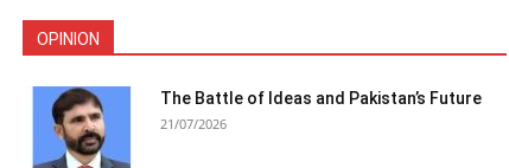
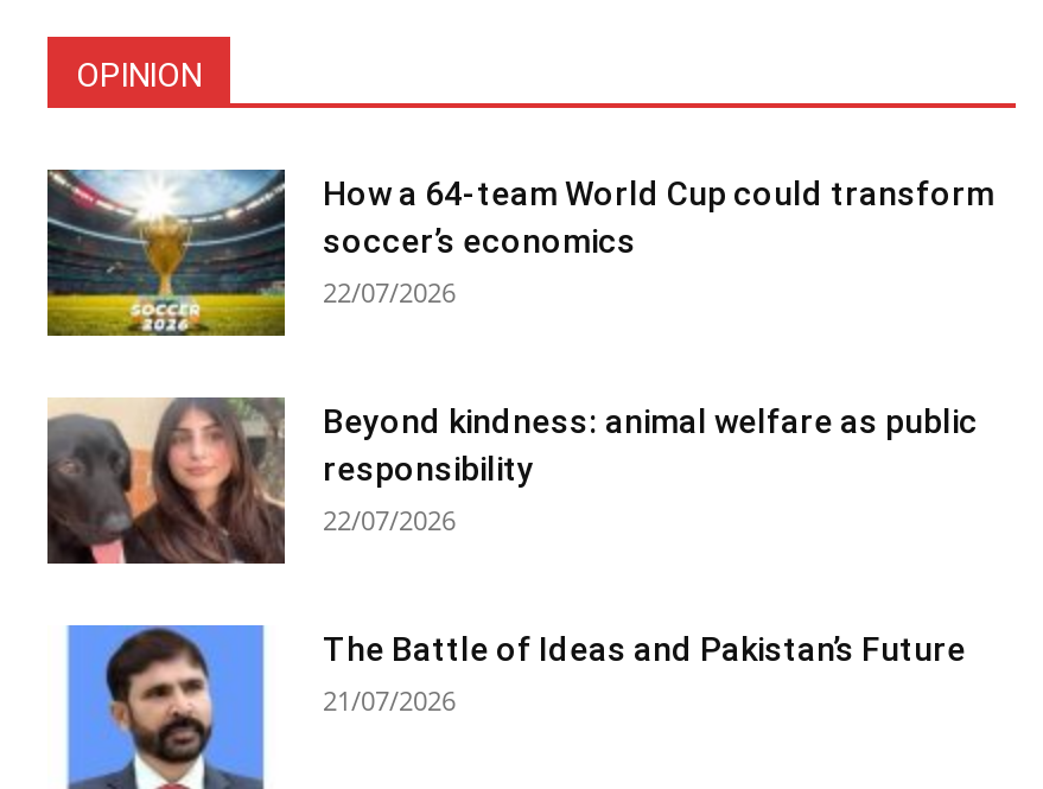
+ [image]
+ How a 64-team World Cup could transform
+ soccer’s economics
+ 22/07/2026
+ Beyond kindness: animal welfare as public
+ responsibility
+ 22/07/2026

+ [image]
